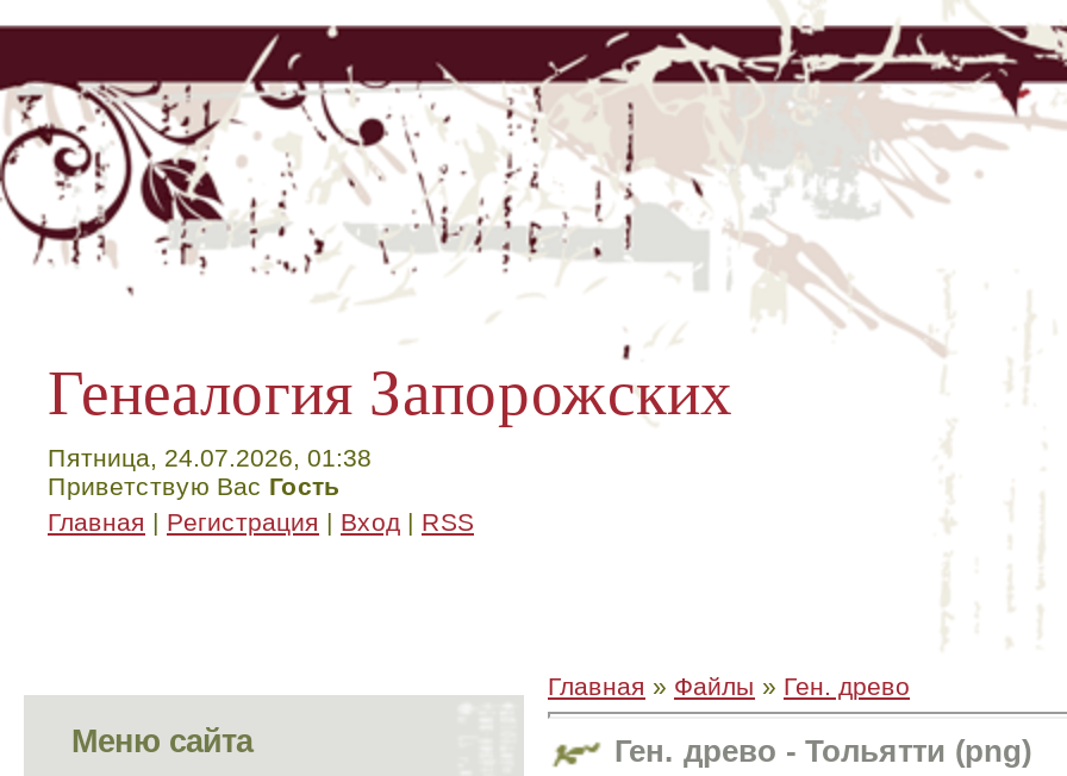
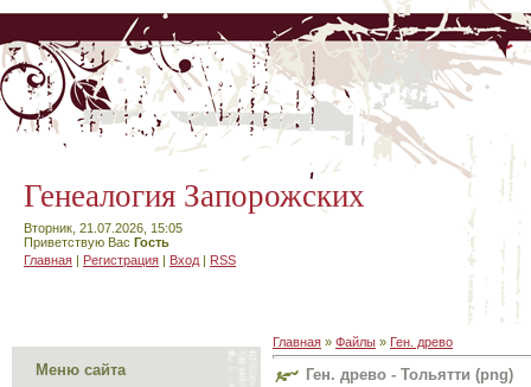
- Пятница, 24.07.2026, 01:38
+ Вторник, 21.07.2026, 15:05
